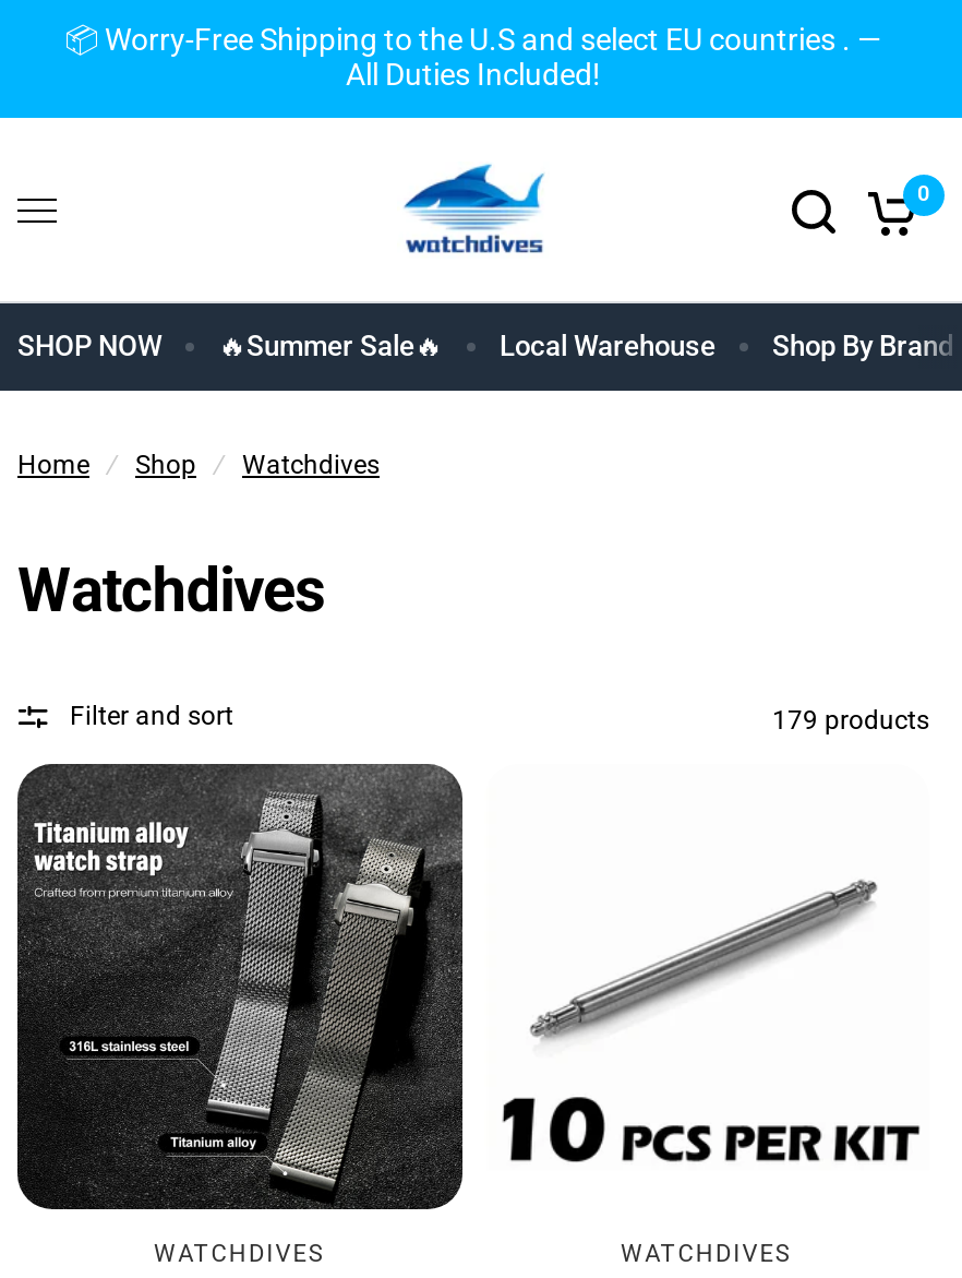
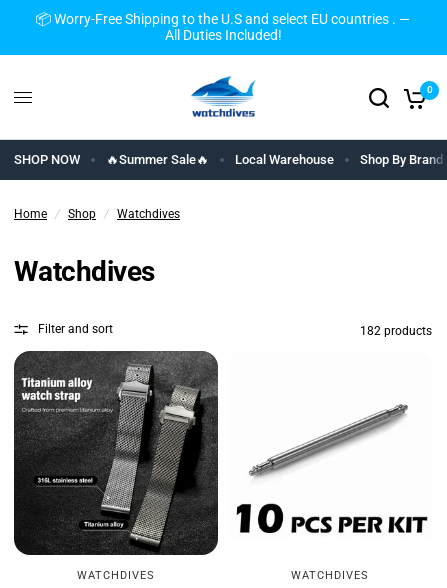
- 179 products
+ 182 products
